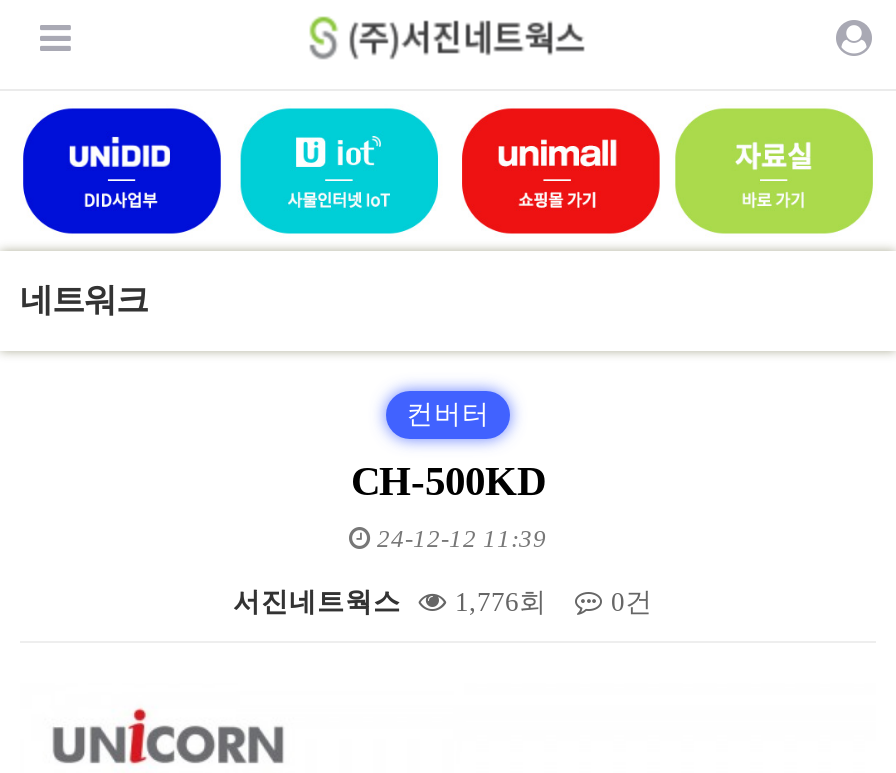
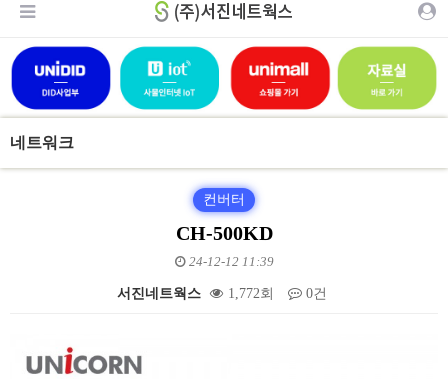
- 서진네트웍스 1,776회 0건
+ 서진네트웍스 1,772회 0건
